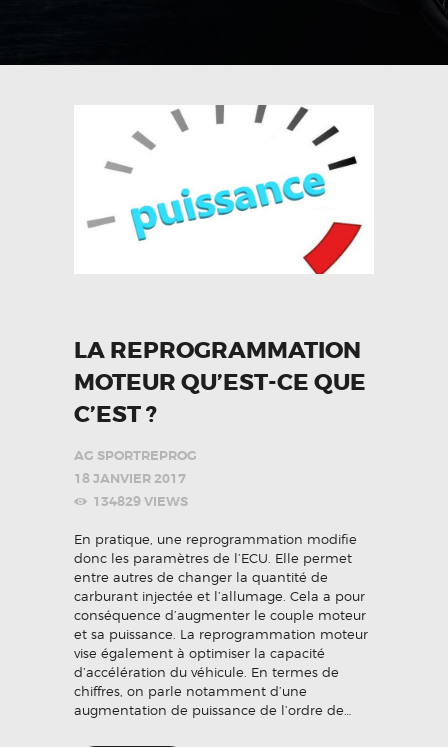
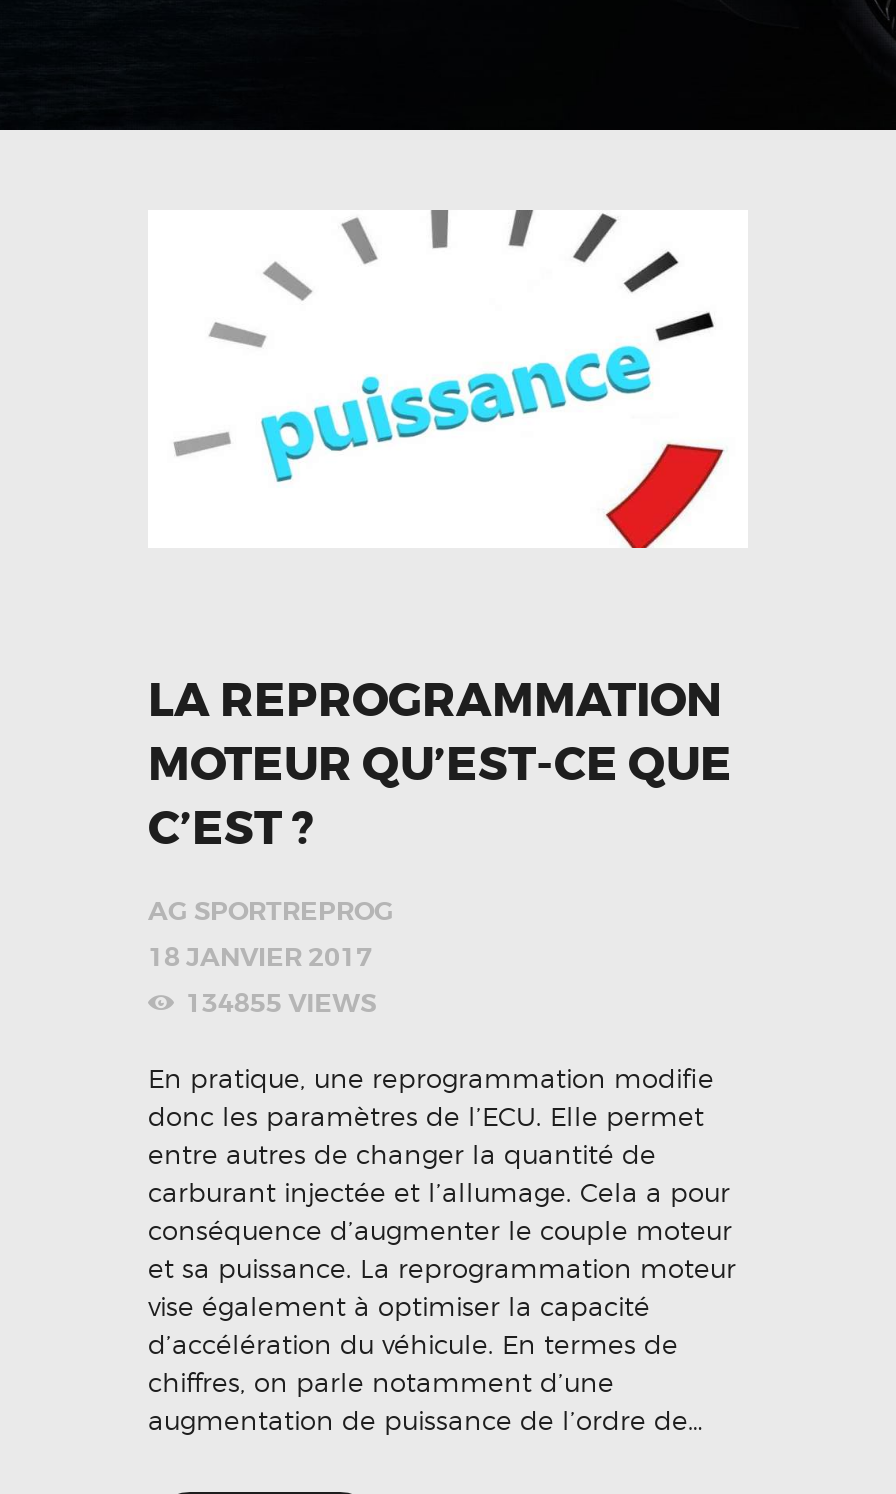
- 134829 VIEWS
+ 134855 VIEWS
